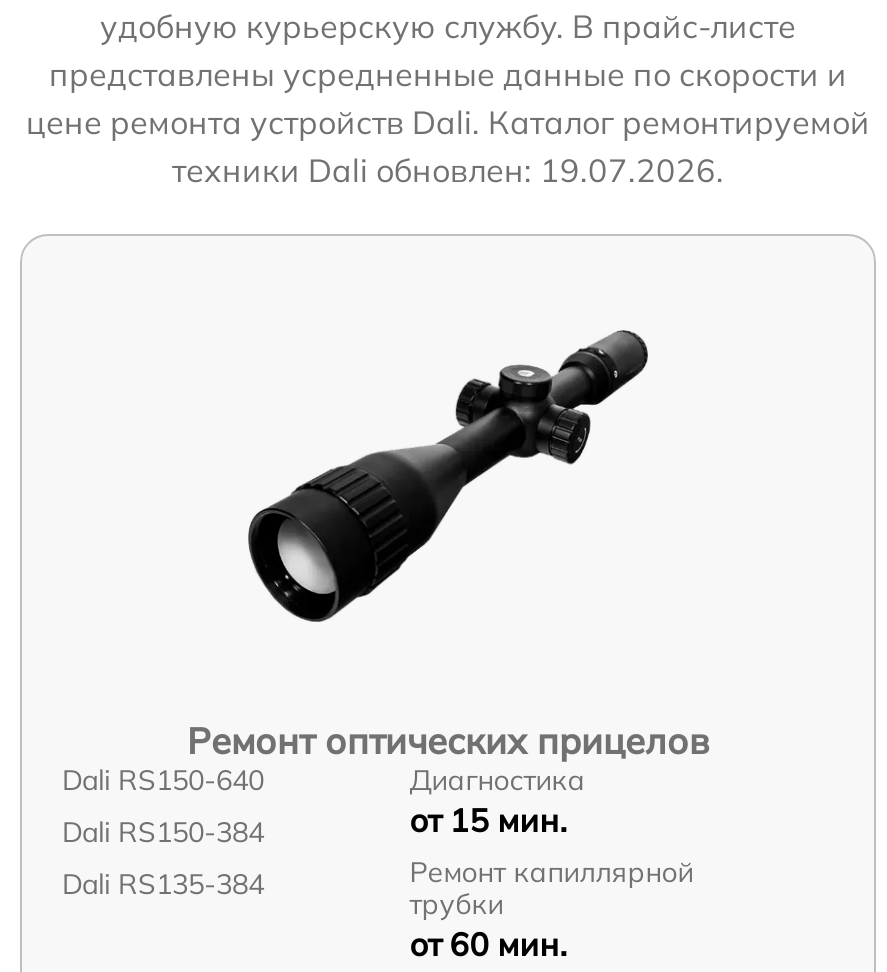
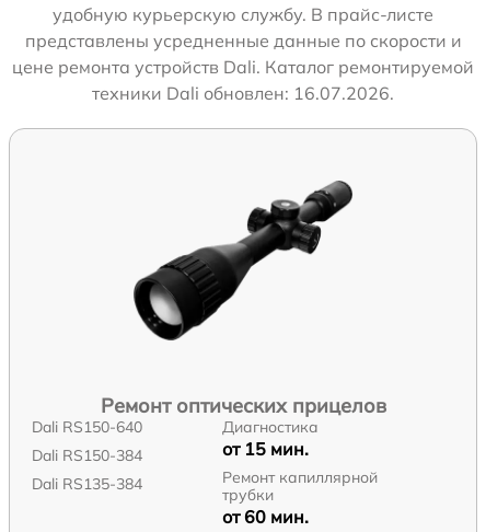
- техники Dali обновлен: 19.07.2026.
+ техники Dali обновлен: 16.07.2026.
